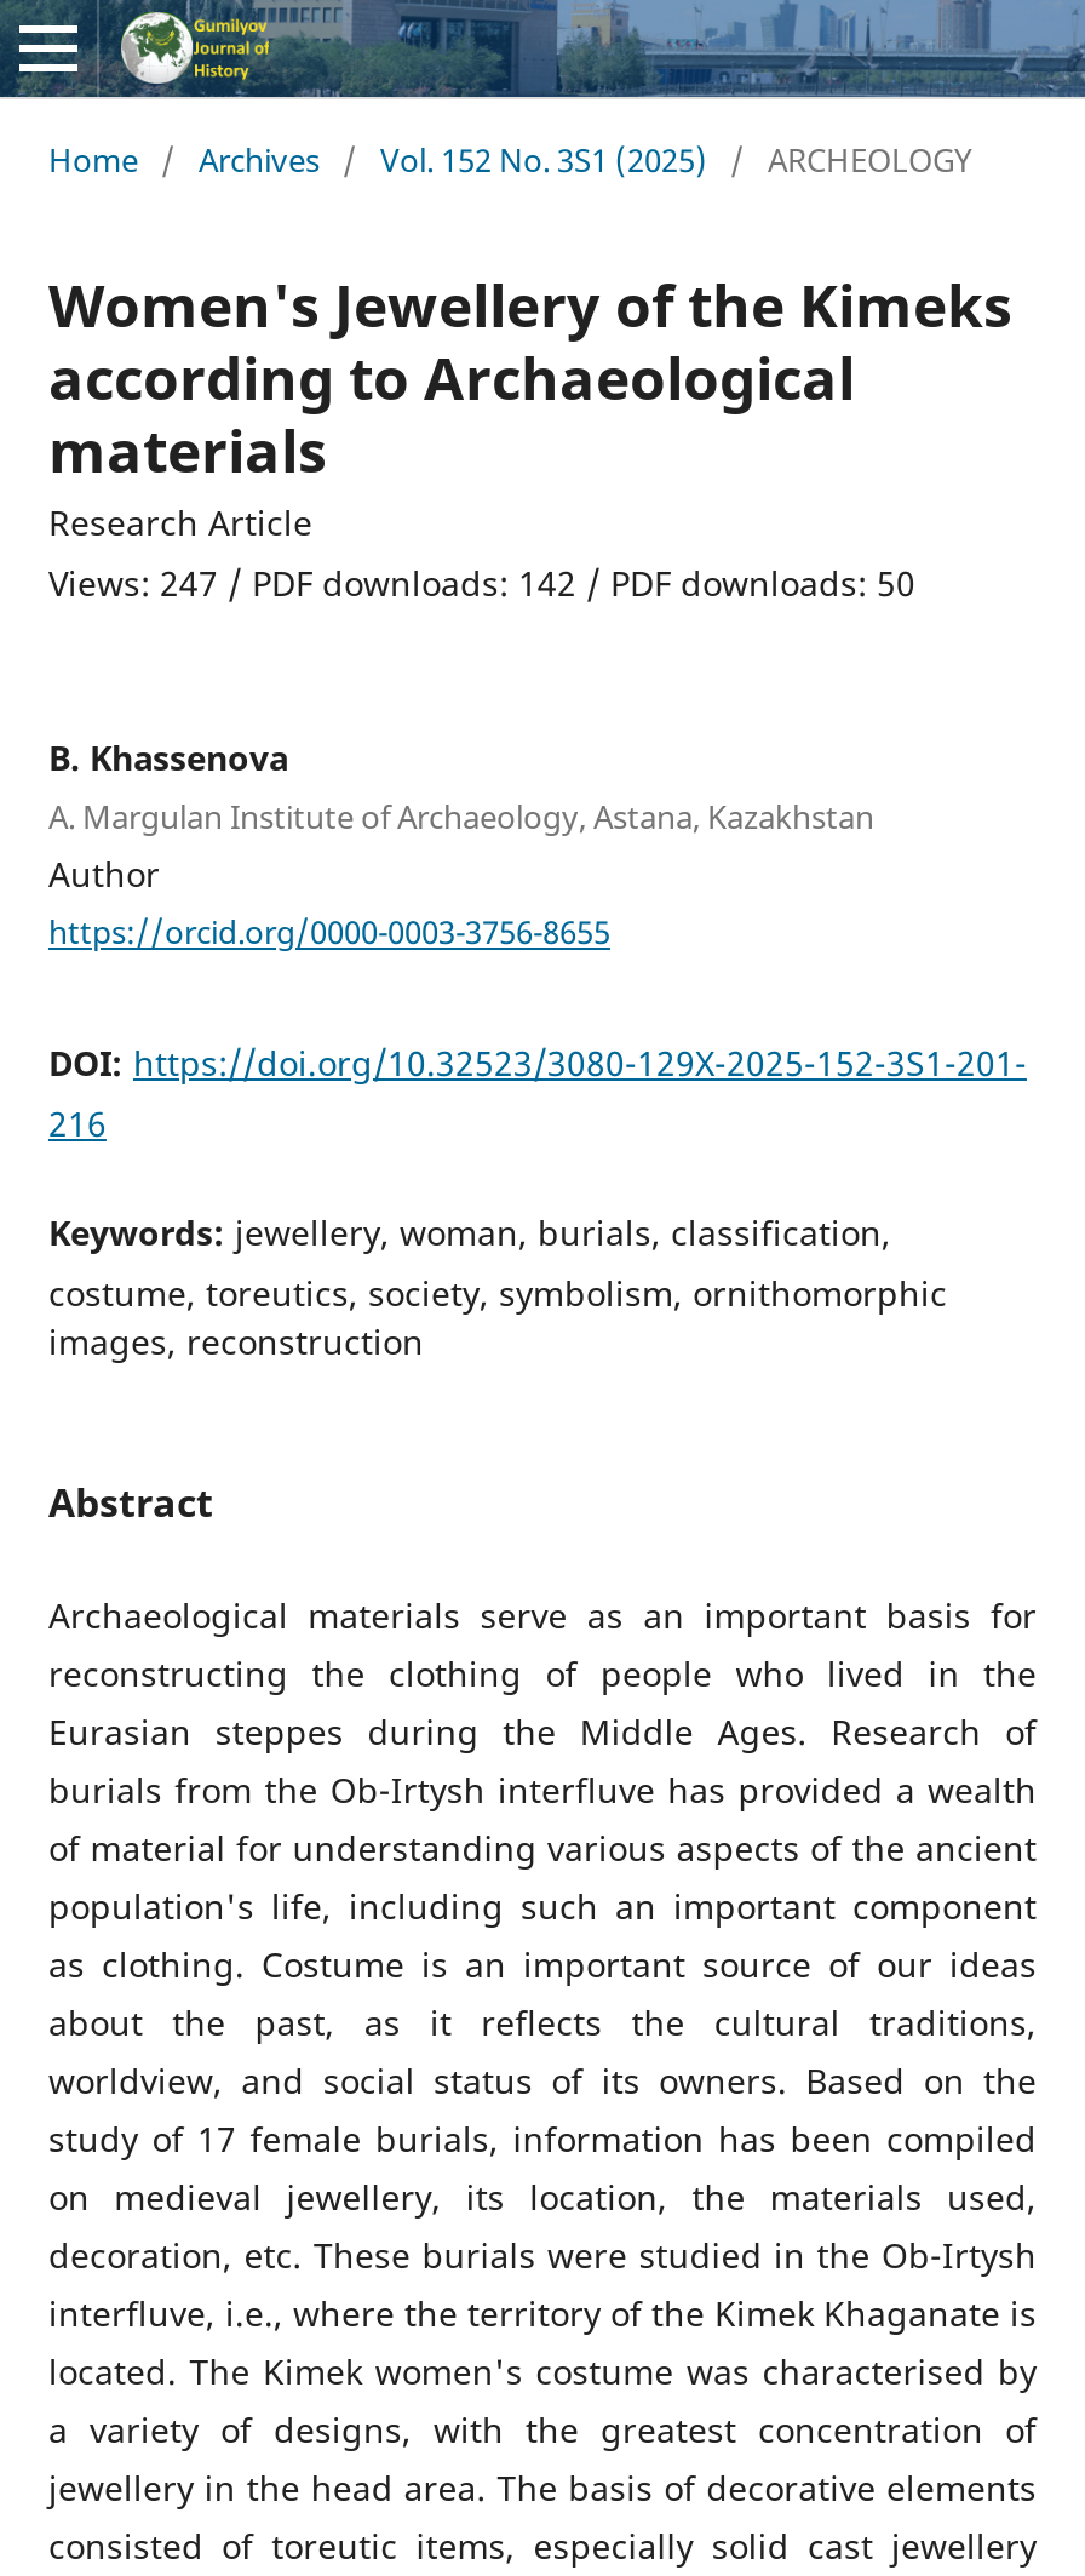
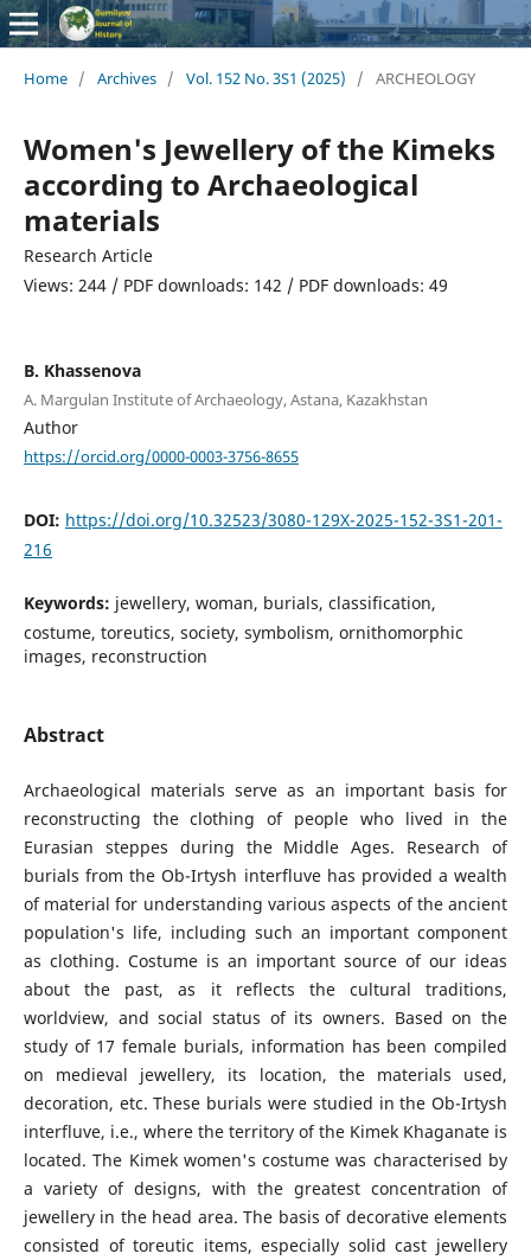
- Views: 247 / PDF downloads: 142 / PDF downloads: 50
+ Views: 244 / PDF downloads: 142 / PDF downloads: 49
